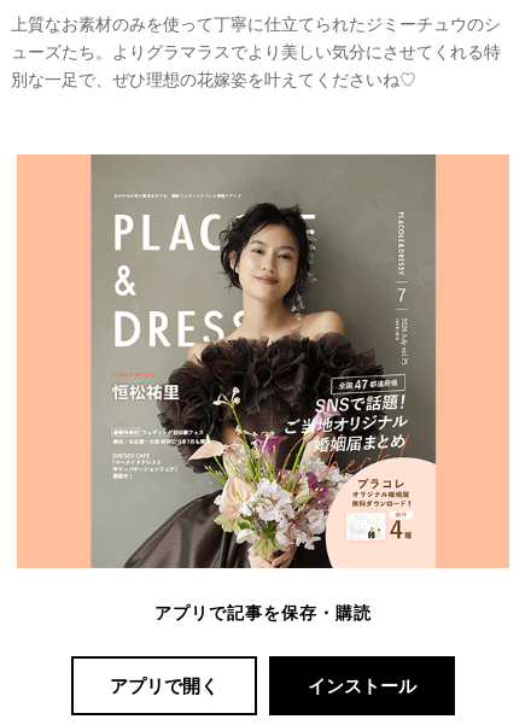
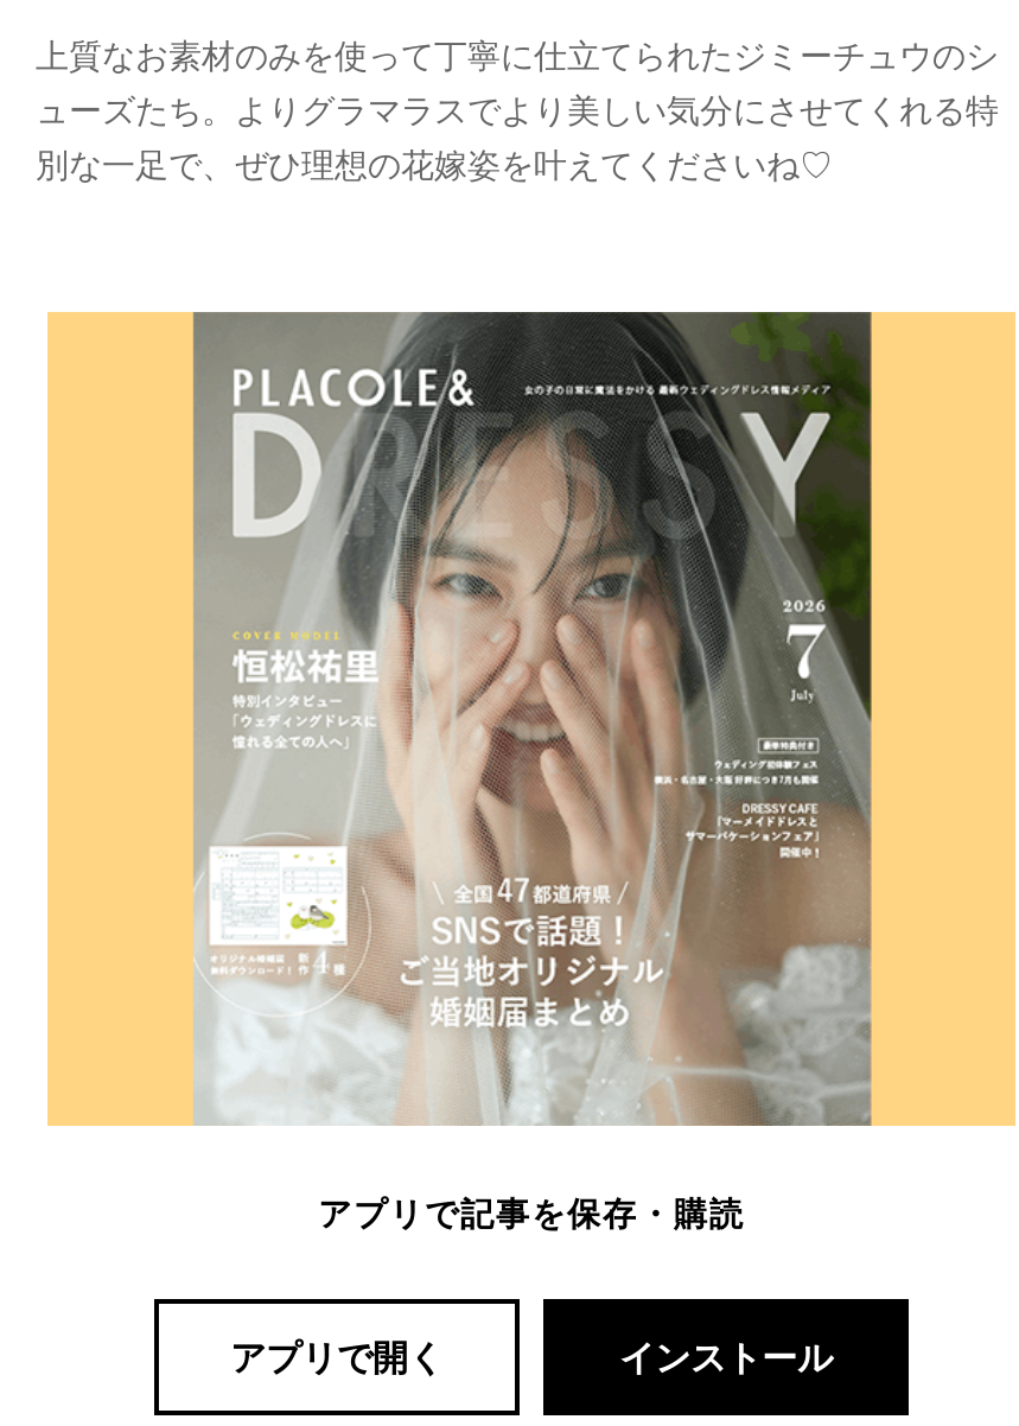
- [image]
+ [image]
